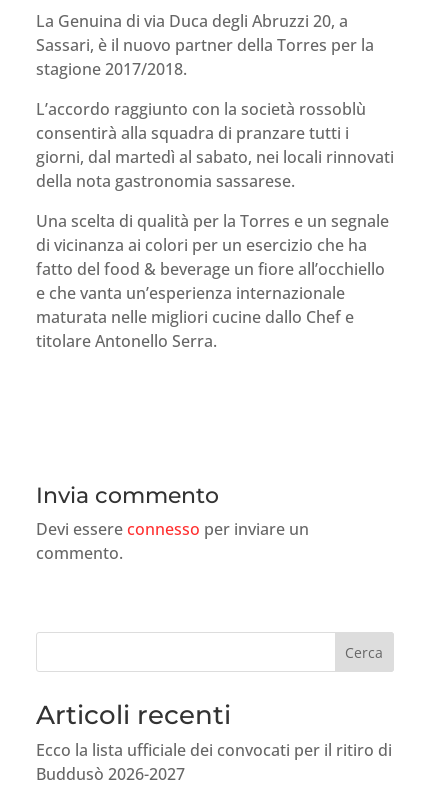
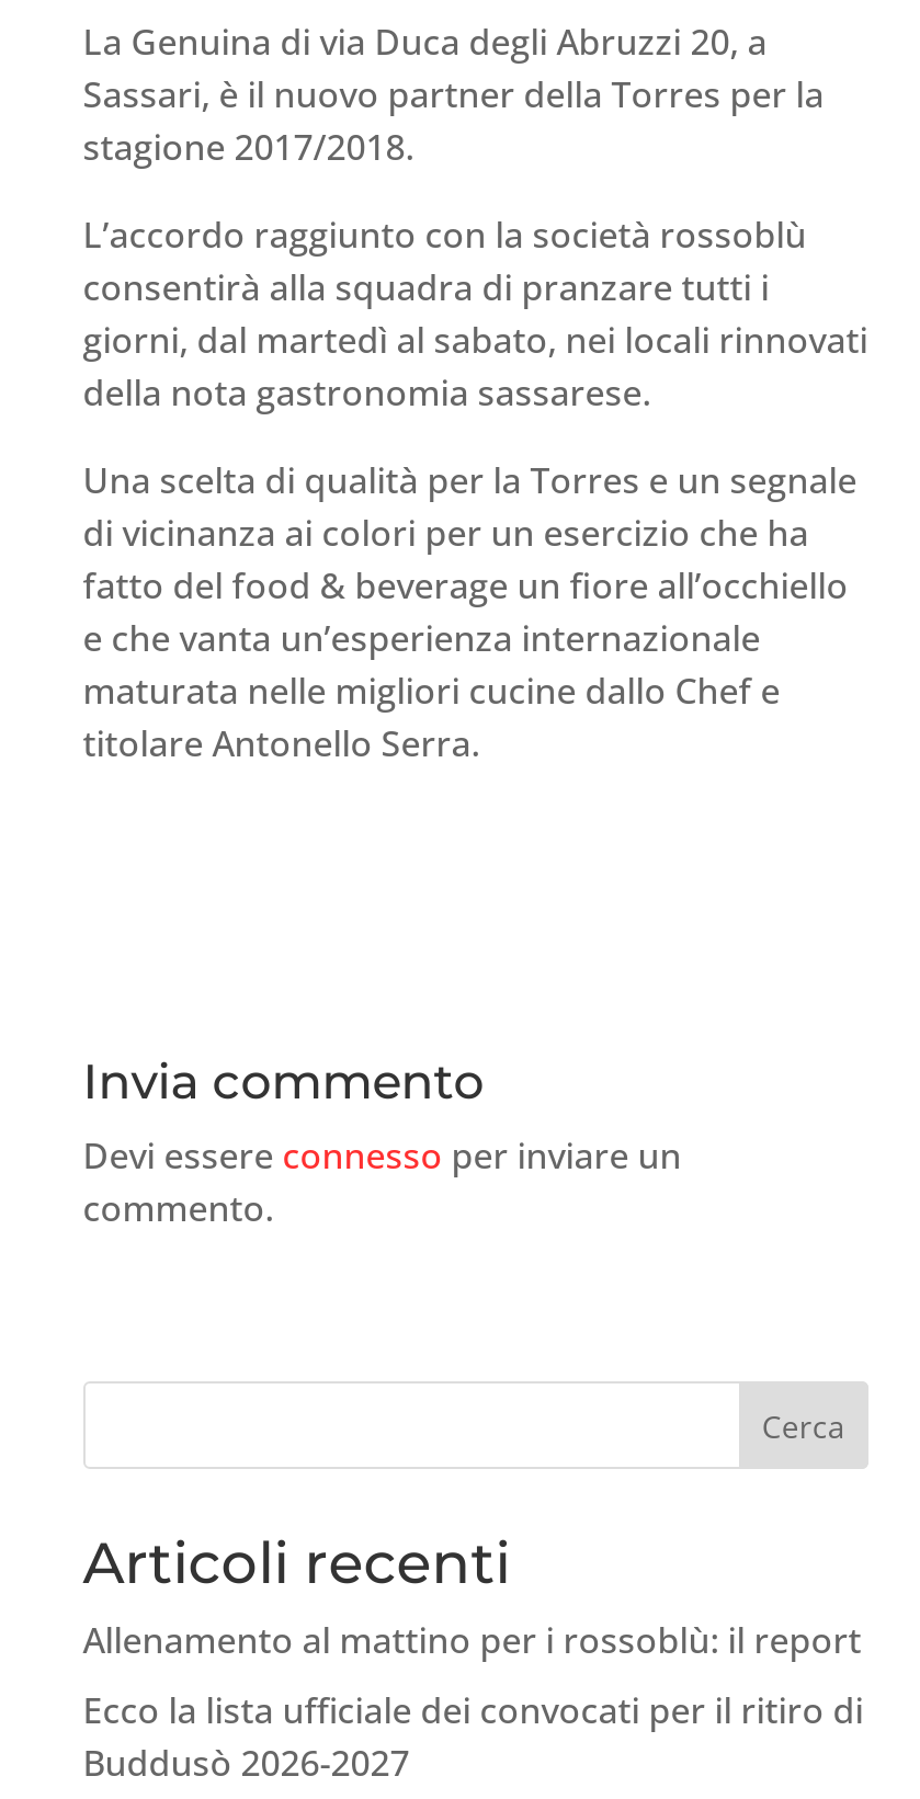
+ Allenamento al mattino per i rossoblù: il report
